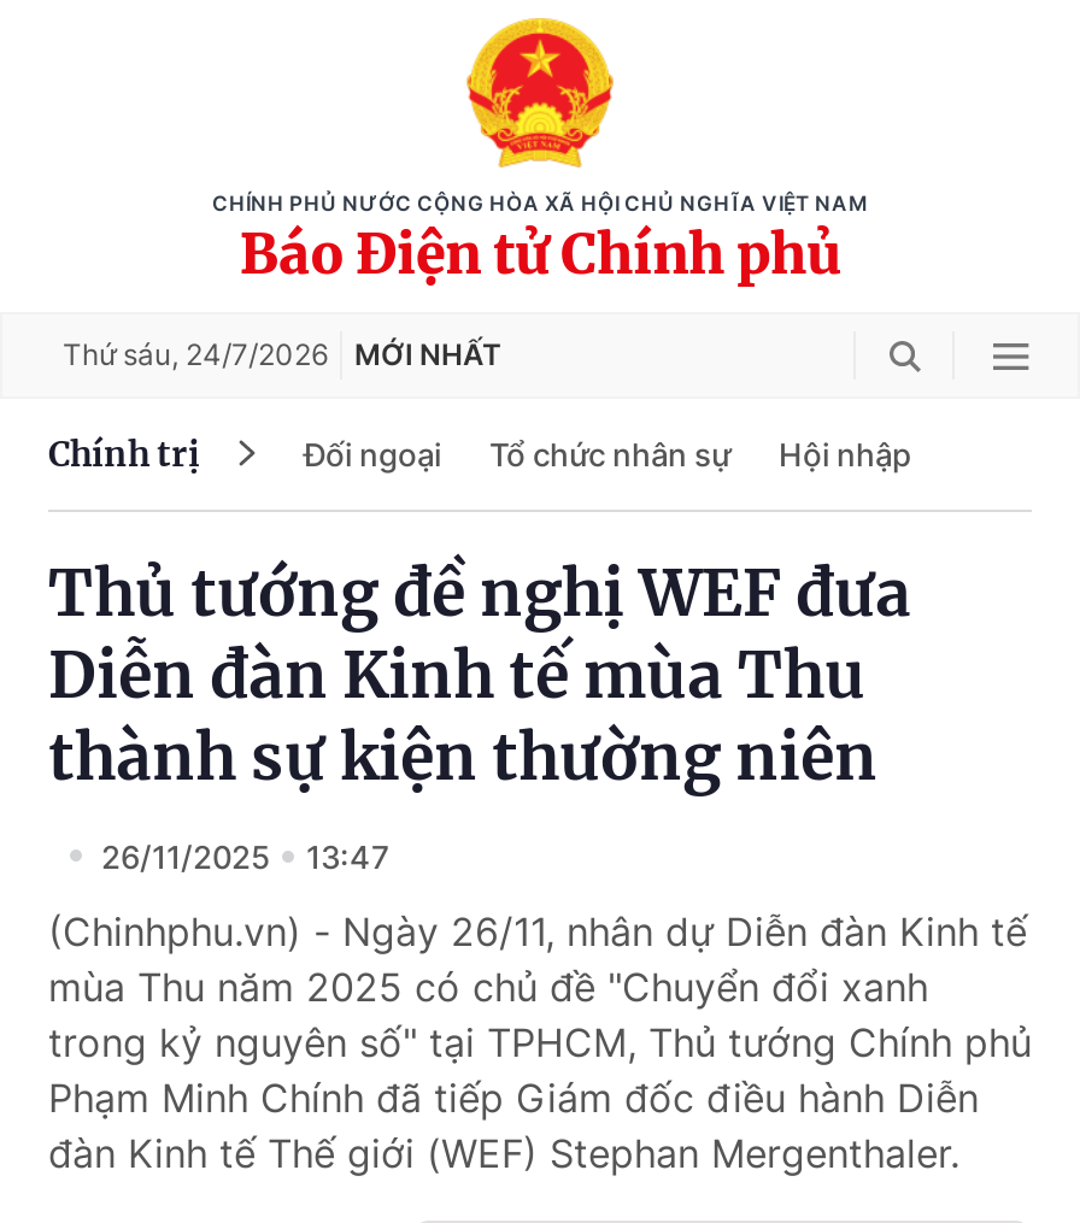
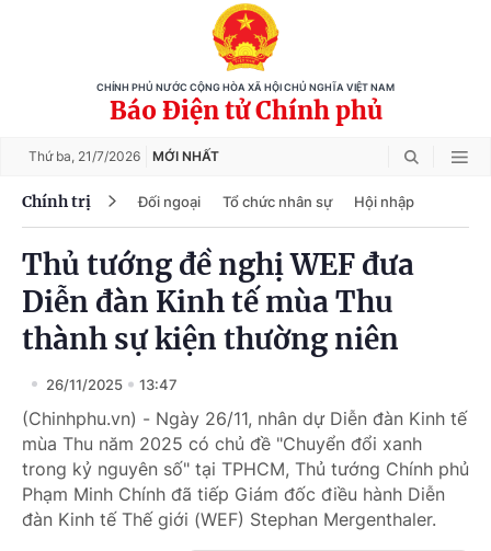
- Thứ sáu, 24/7/2026 MỚI NHẤT
+ Thứ ba, 21/7/2026 MỚI NHẤT
